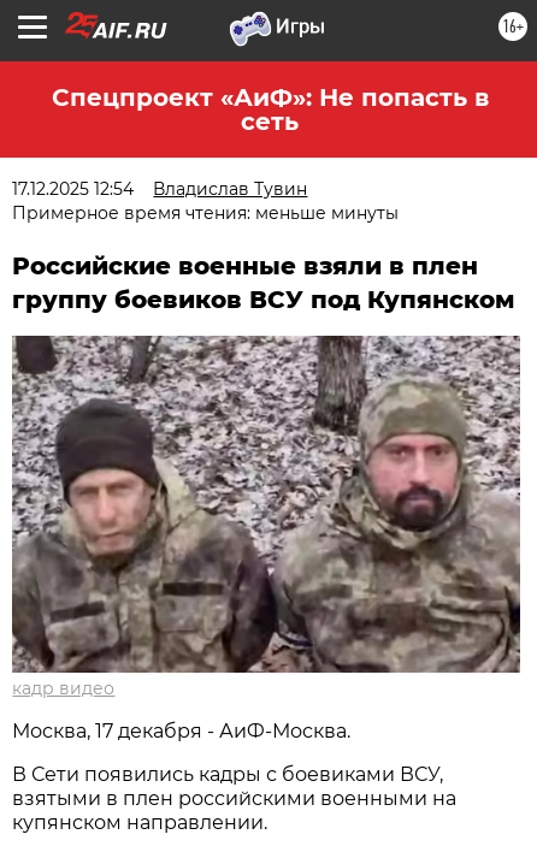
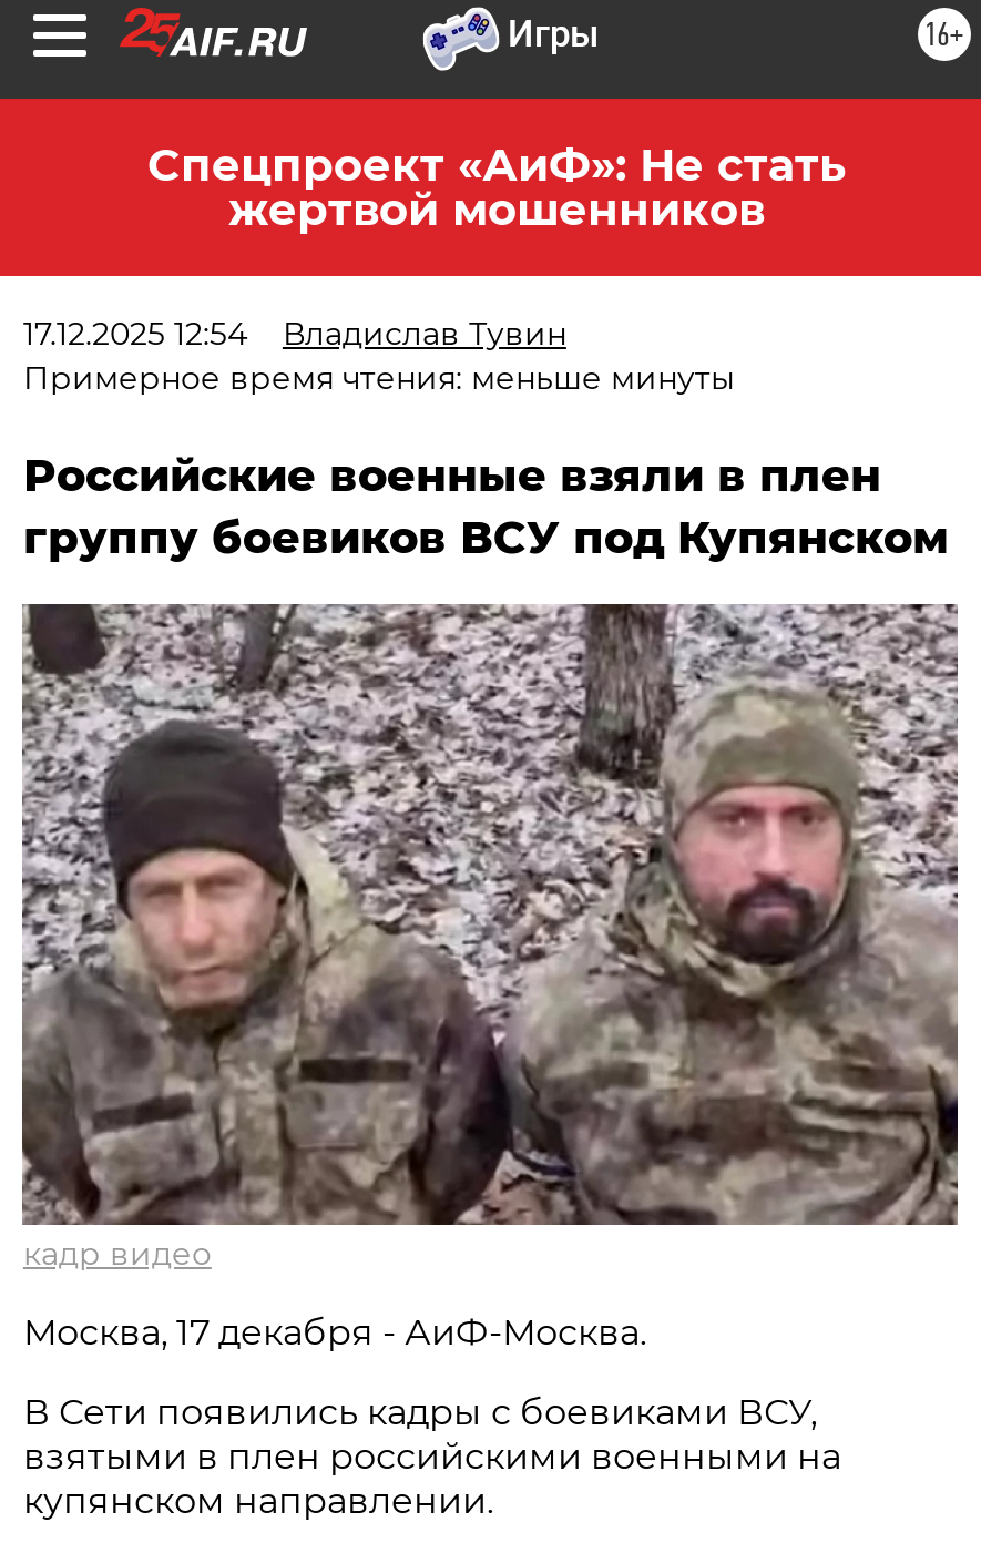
- Спецпроект «АиФ»: Не попасть в
- сеть
+ Спецпроект «АиФ»: Не стать
+ жертвой мошенников
